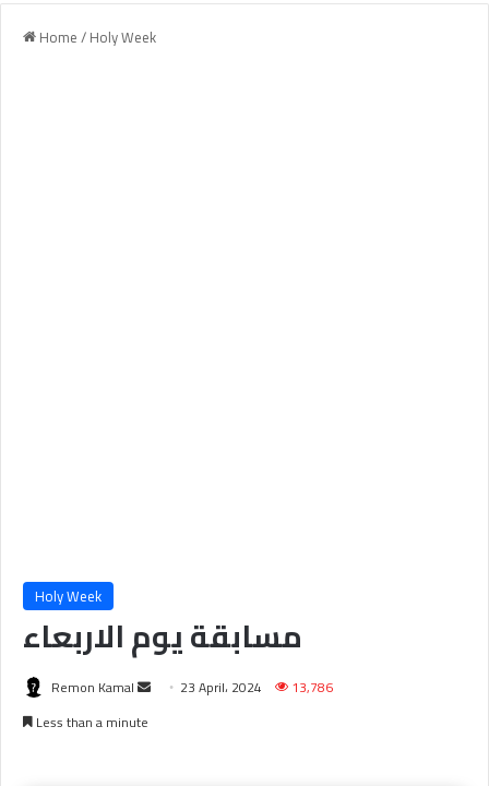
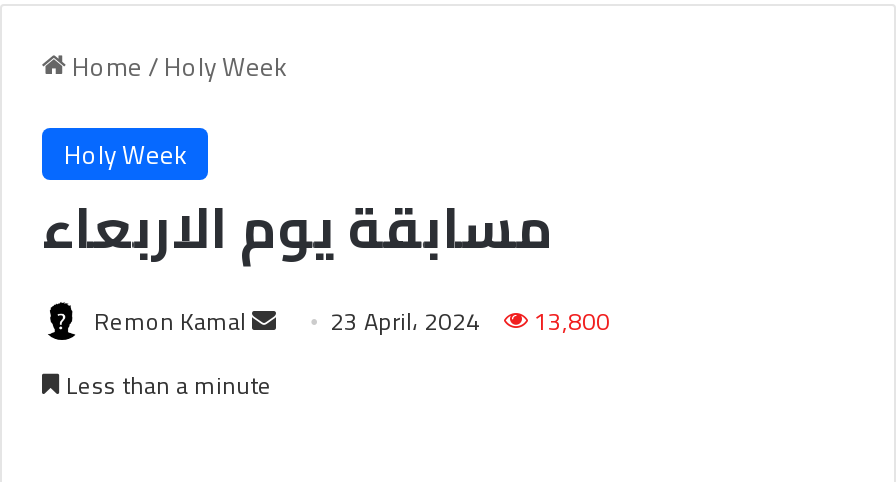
- 13,786
+ 13,800
